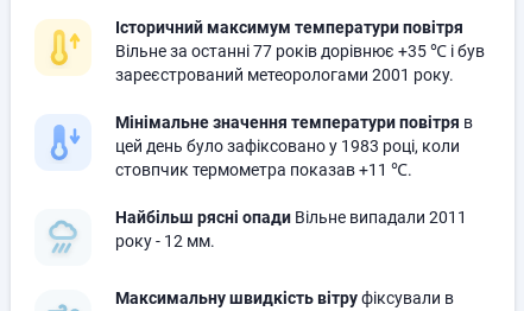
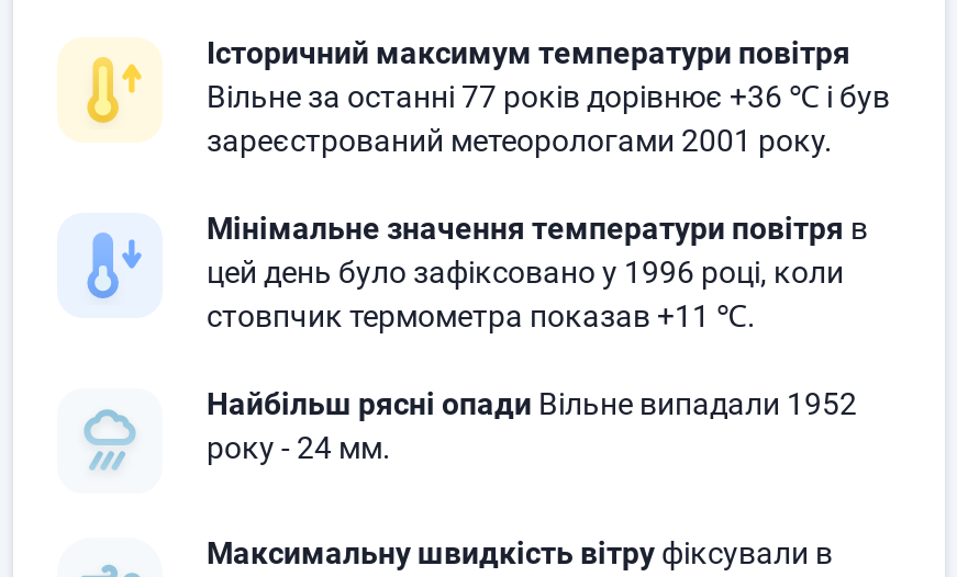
- Вільне за останні 77 років дорівнює +35 ℃ і був
+ Вільне за останні 77 років дорівнює +36 ℃ і був

- цей день було зафіксовано у 1983 році, коли
+ цей день було зафіксовано у 1996 році, коли

- Найбільш рясні опади Вільне випадали 2011
+ Найбільш рясні опади Вільне випадали 1952

- року - 12 мм.
+ року - 24 мм.
